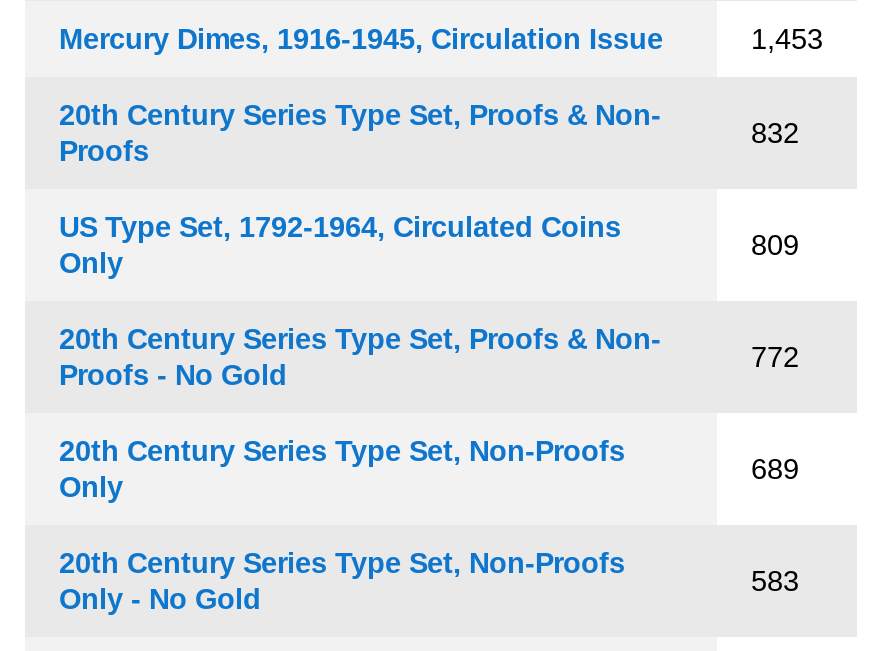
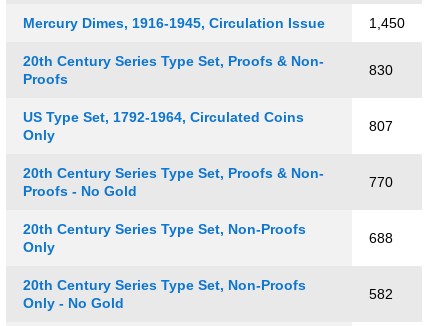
- 1,453
+ 1,450

- 832
+ 830

- 809
+ 807

- 772
+ 770

- 689
+ 688

- 583
+ 582
